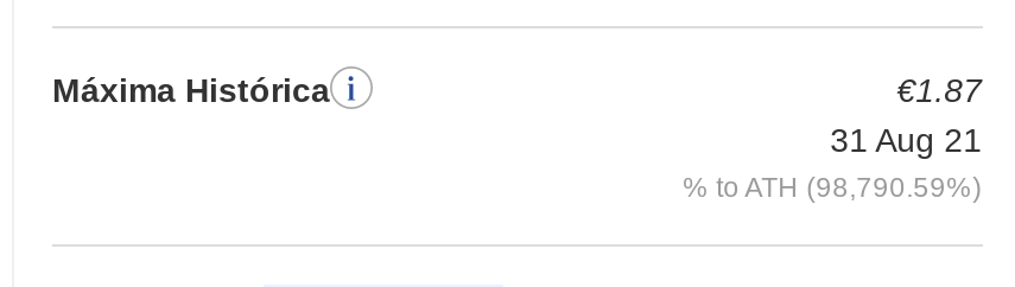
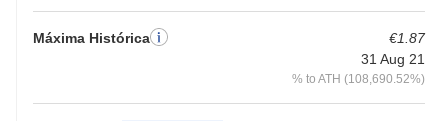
- % to ATH (98,790.59%)
+ % to ATH (108,690.52%)
